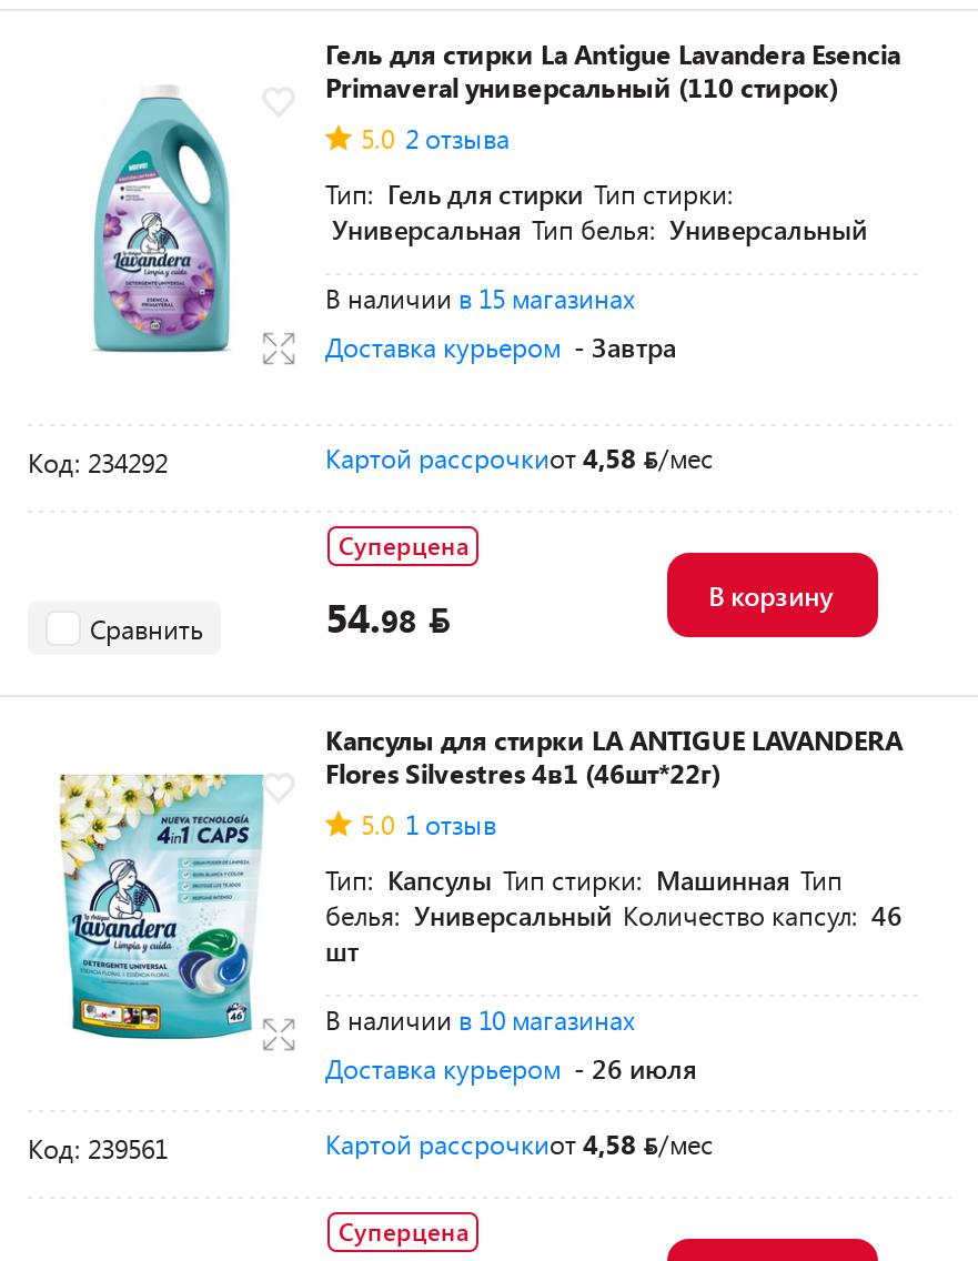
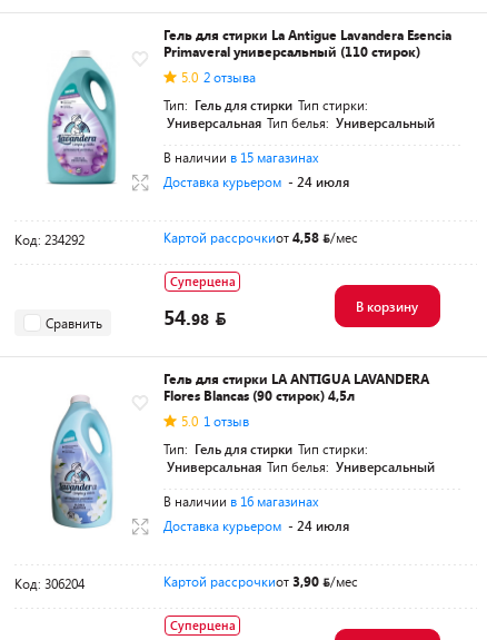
- Доставка курьером - Завтра
+ Доставка курьером - 24 июля

- [image]
- Капсулы для стирки LA ANTIGUE LAVANDERA
- Flores Silvestres 4в1 (46шт*22г)
+ [image]
+ Гель для стирки LA ANTIGUA LAVANDERA
+ Flores Blancas (90 стирок) 4,5л

- Тип: Капсулы Тип стирки: Машинная Тип
- белья: Универсальный Количество капсул: 46
- шт
+ Тип: Гель для стирки Тип стирки:
+ Универсальная Тип белья: Универсальный

- В наличии в 10 магазинах
- Доставка курьером - 26 июля
+ В наличии в 16 магазинах
+ Доставка курьером - 24 июля

- Код: 239561
- Картой рассрочкиот 4,58
+ Код: 306204
+ Картой рассрочкиот 3,90
